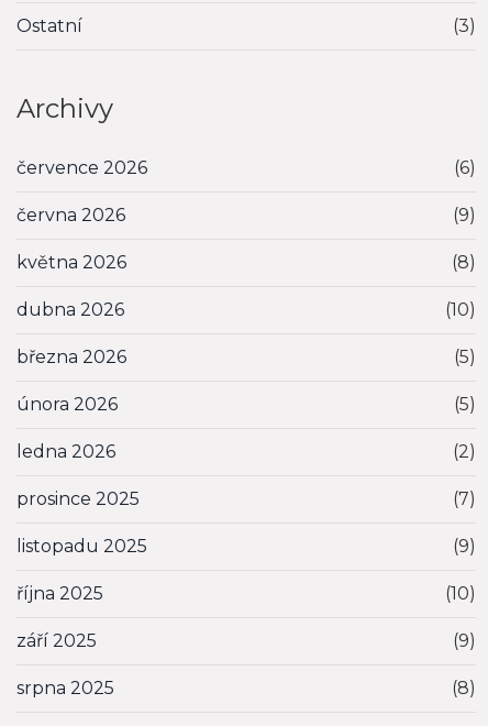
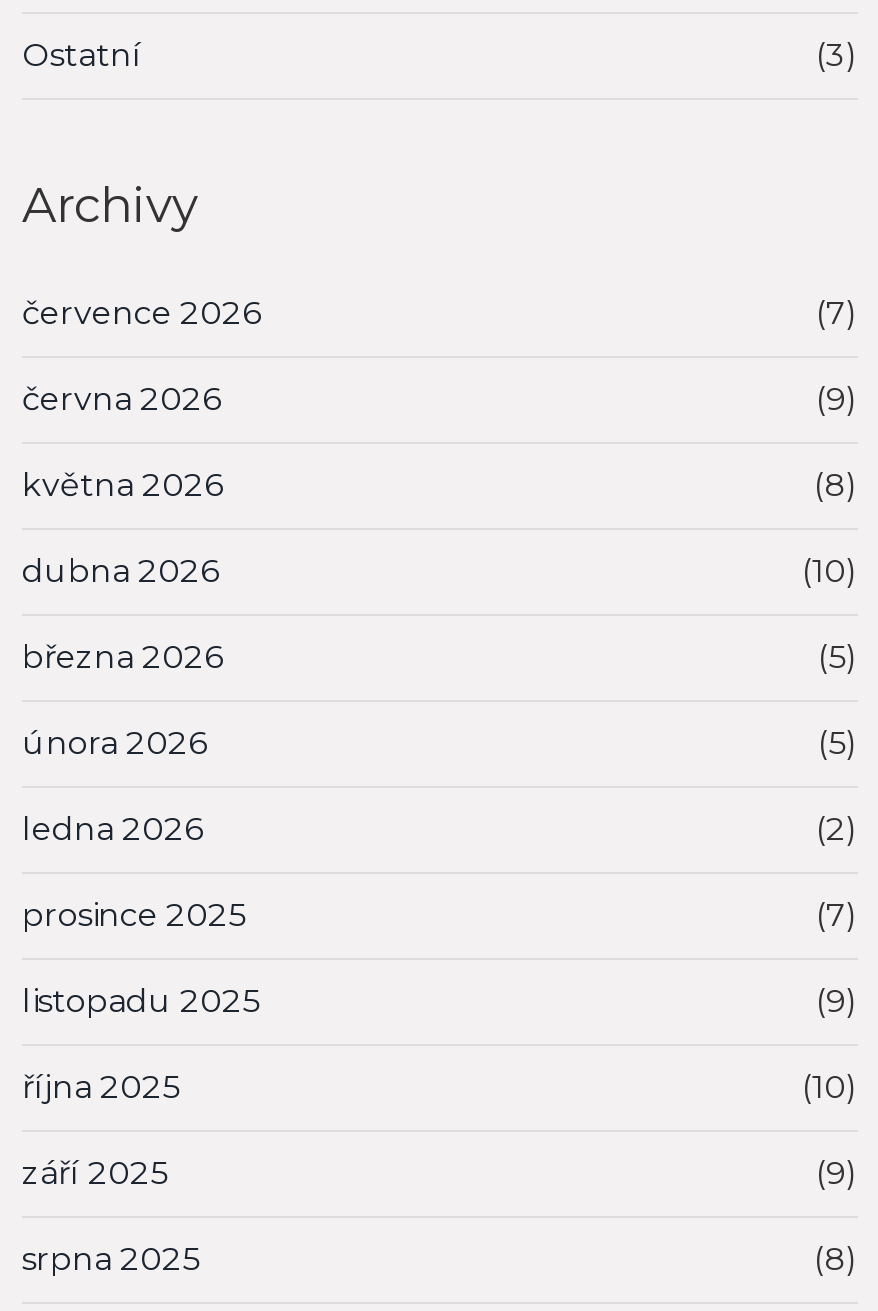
- (6)
+ (7)
